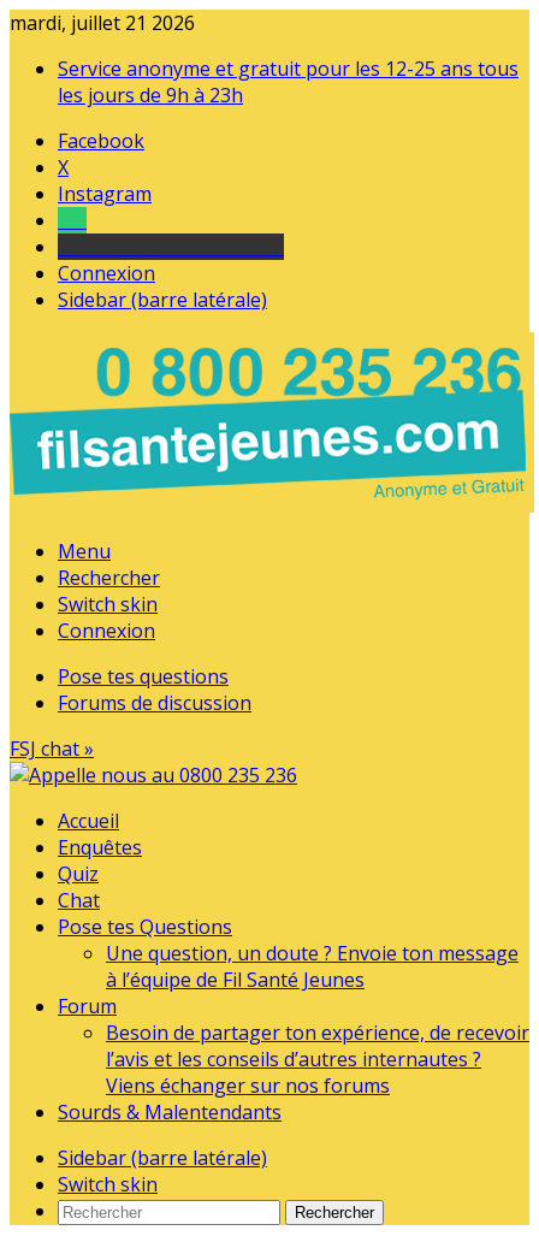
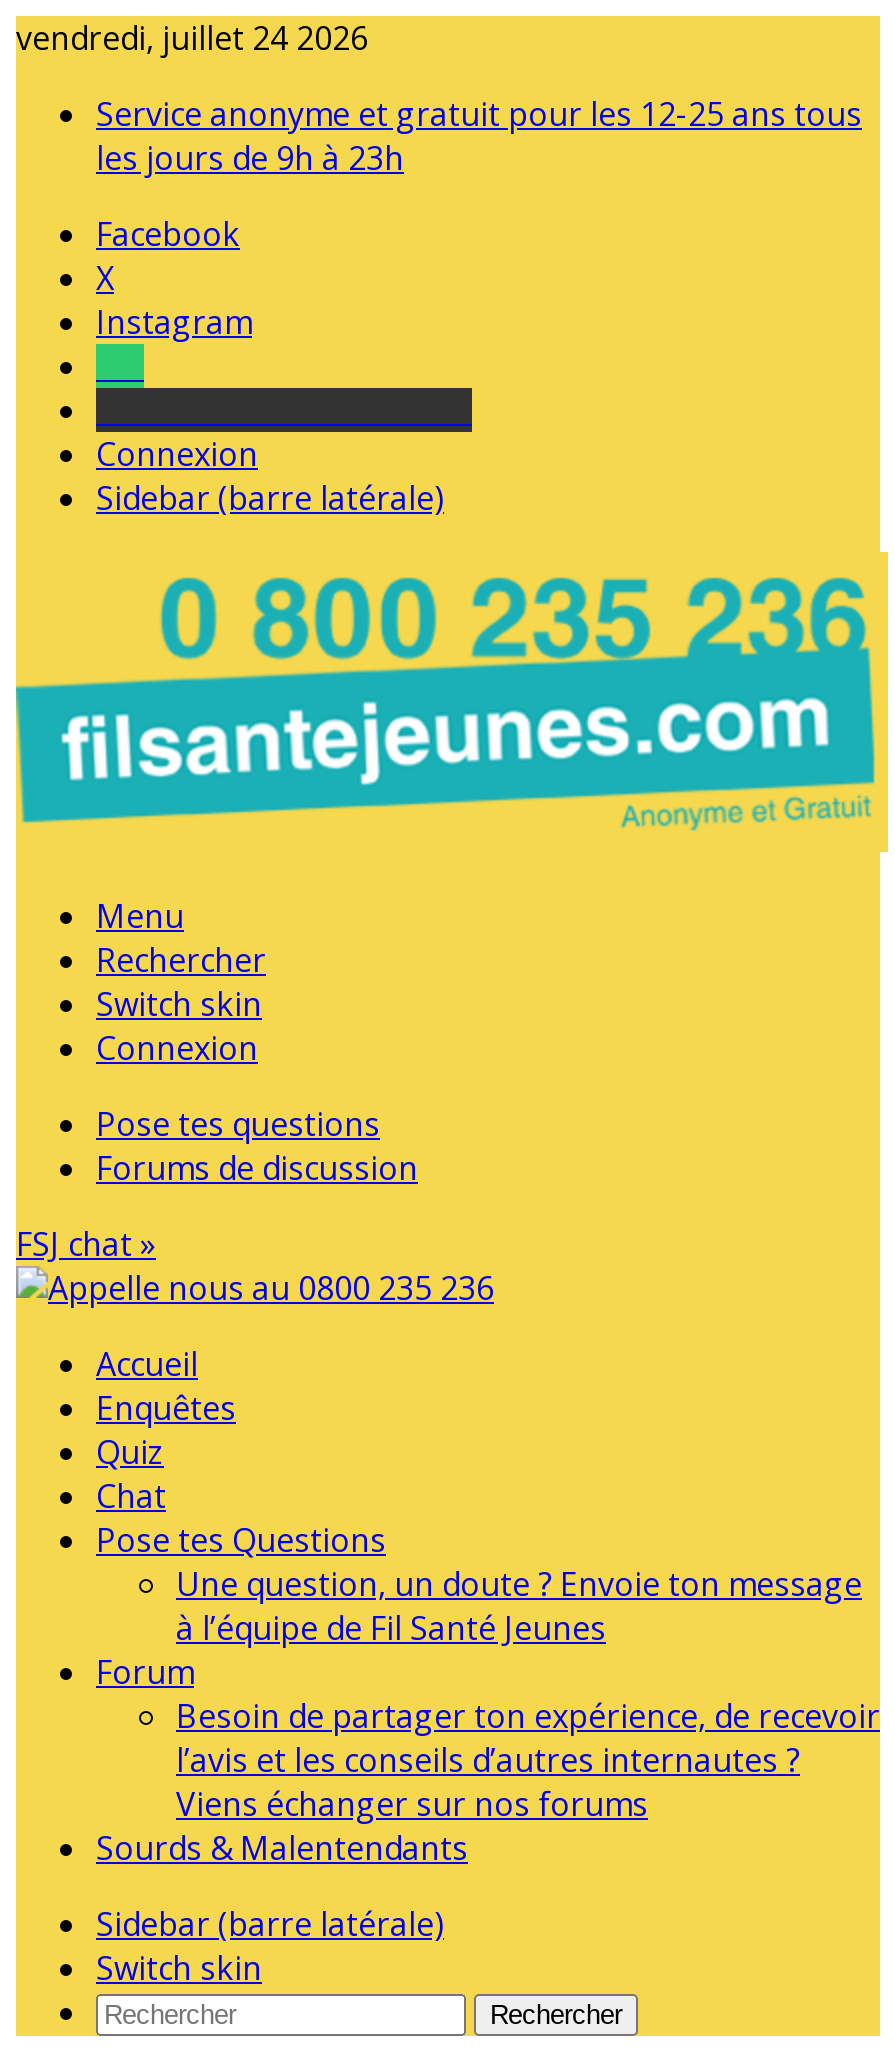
- mardi, juillet 21 2026
+ vendredi, juillet 24 2026
